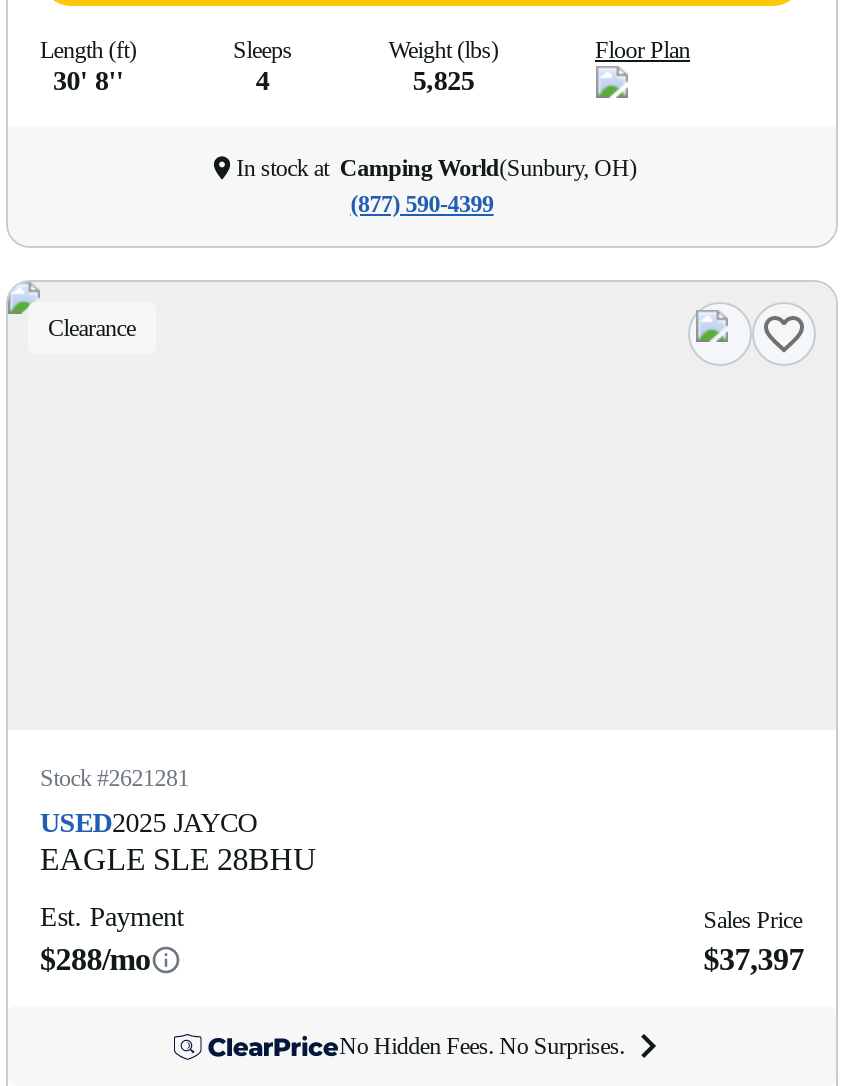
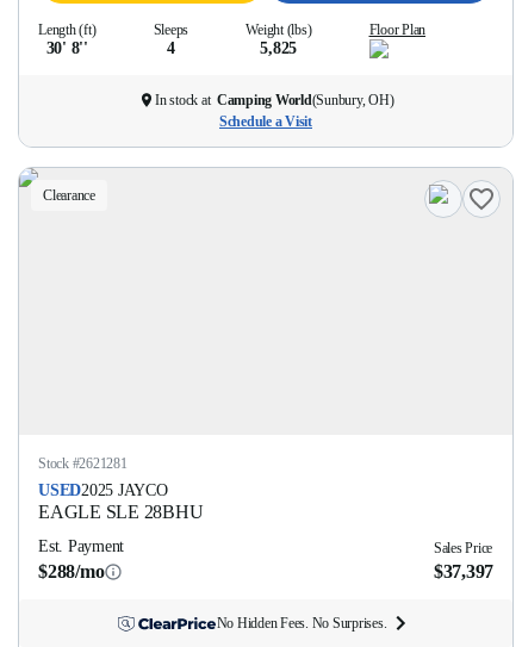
- (877) 590-4399
+ Schedule a Visit
